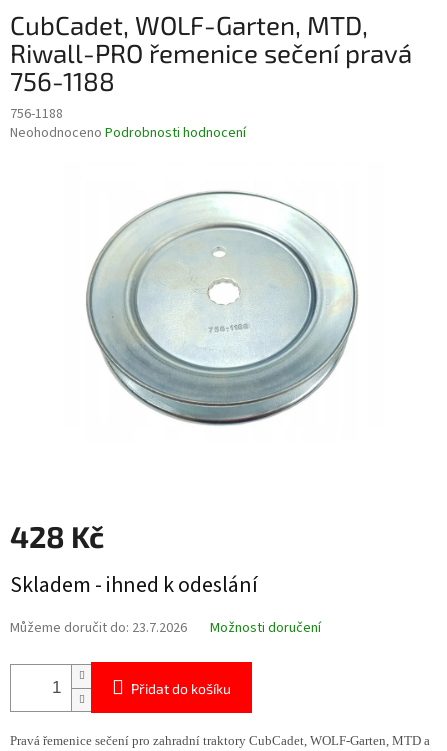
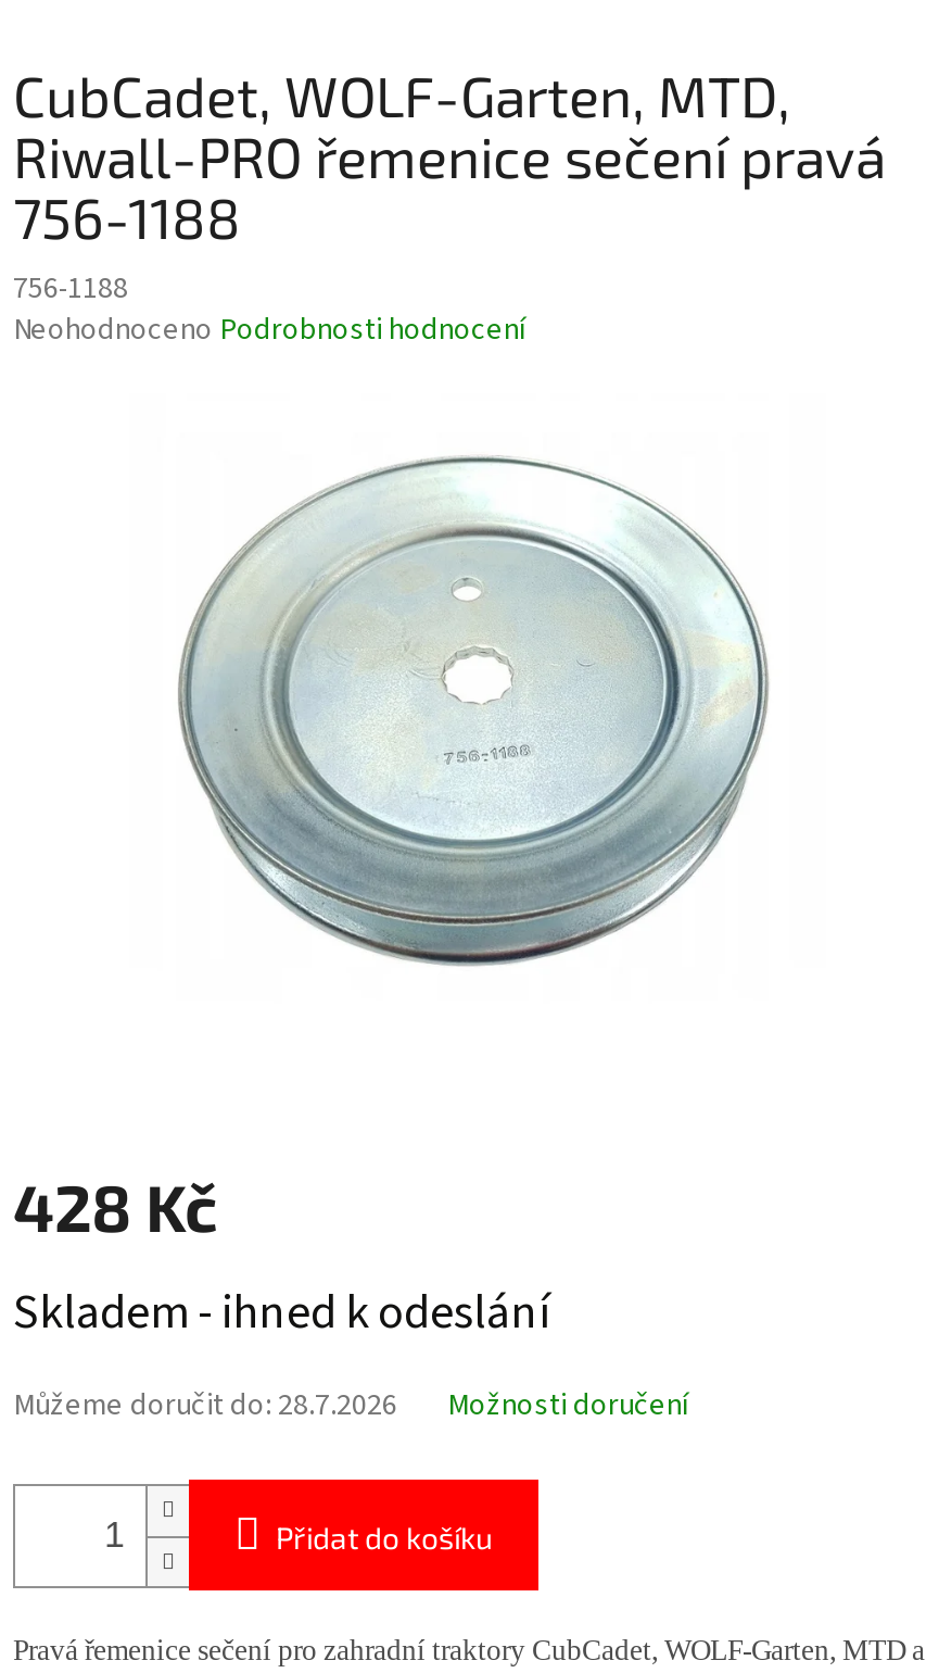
- Můžeme doručit do: 23.7.2026
+ Můžeme doručit do: 28.7.2026
